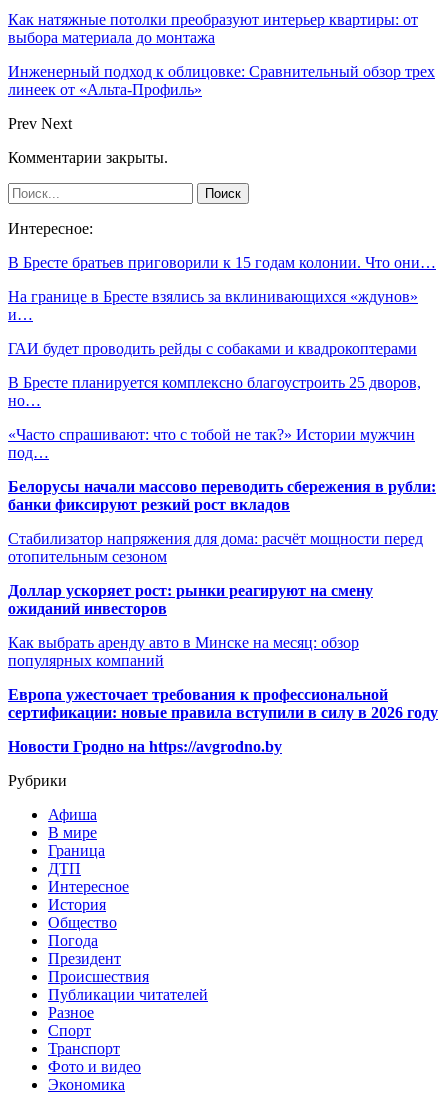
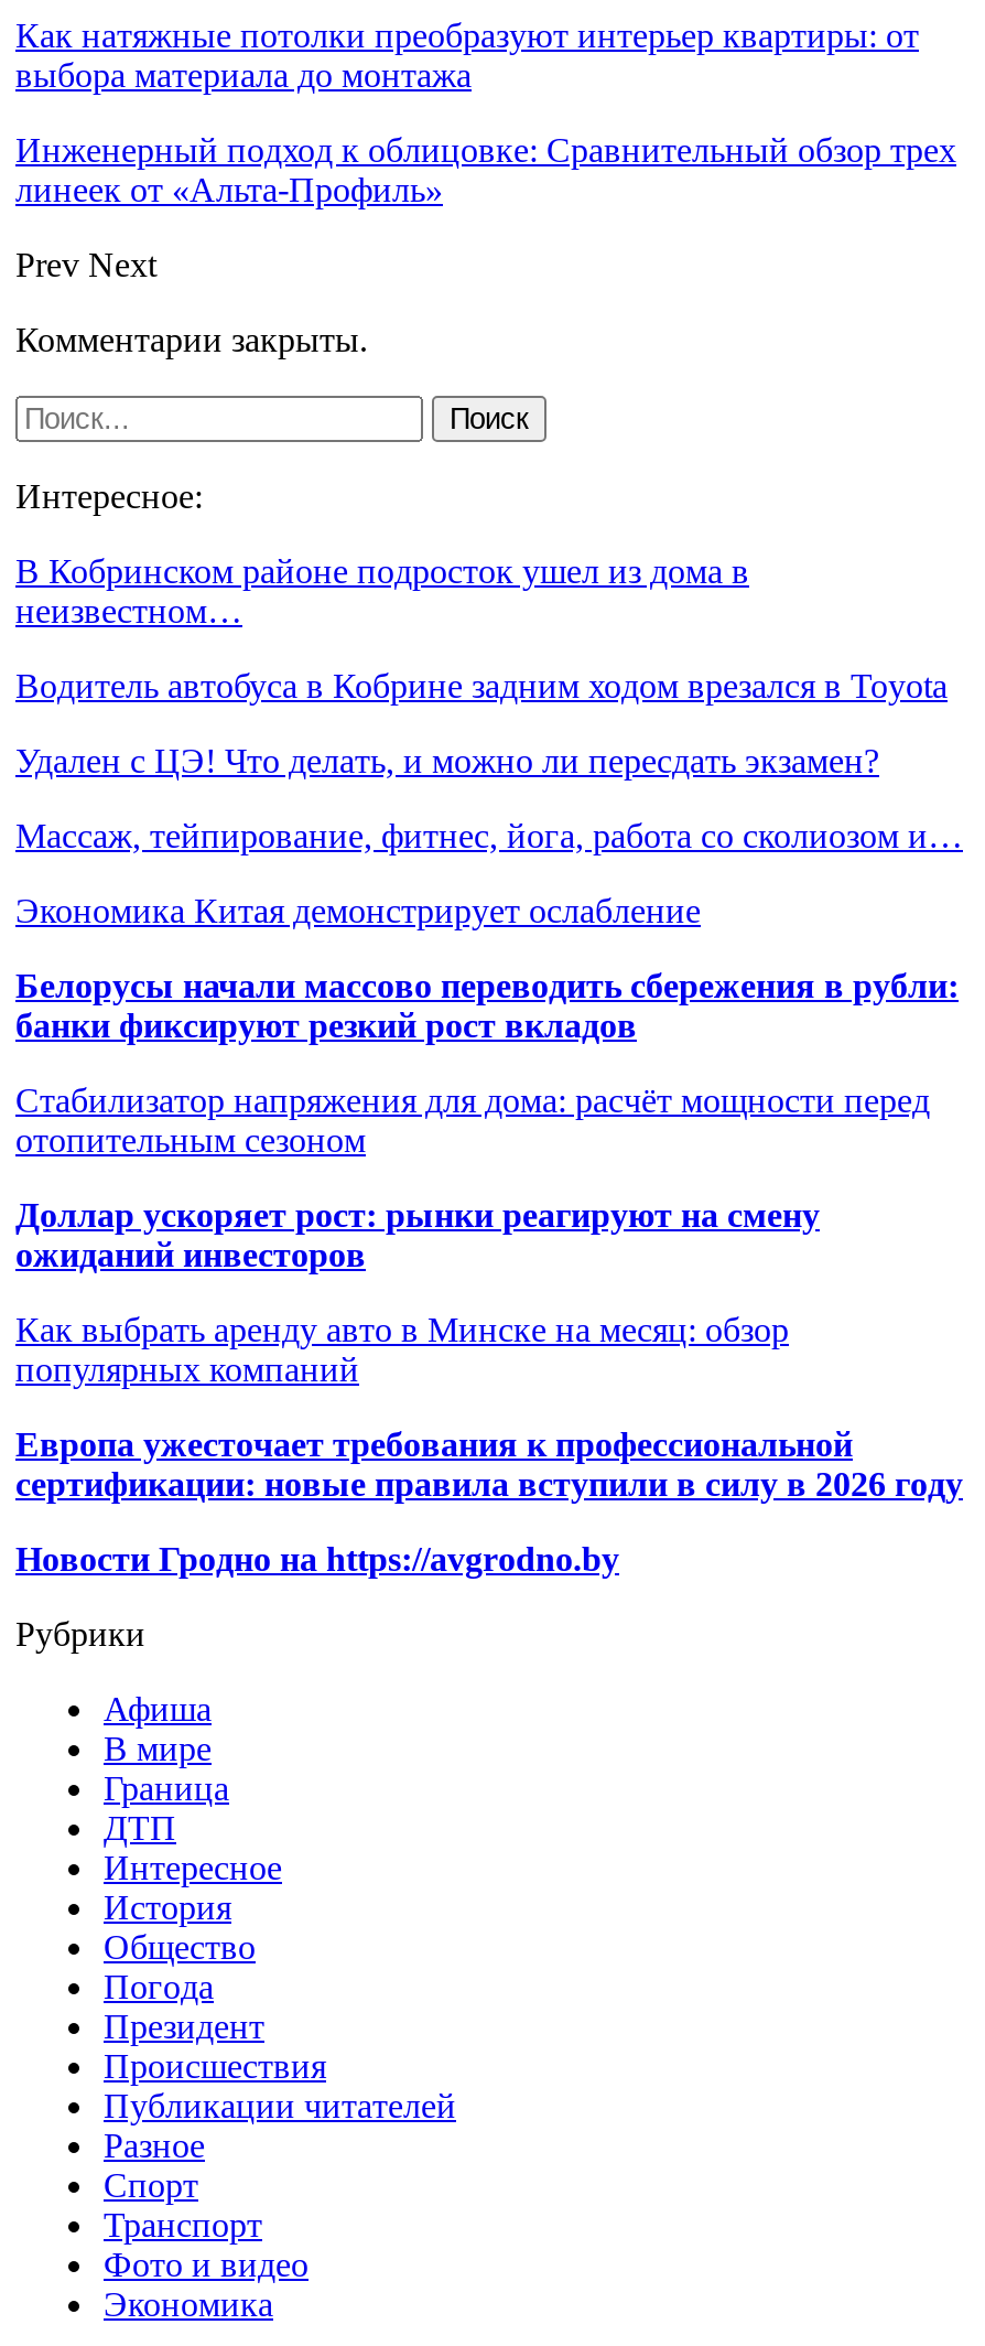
- В Бресте братьев приговорили к 15 годам колонии. Что они…
+ В Кобринском районе подросток ушел из дома в
+ неизвестном…

- На границе в Бресте взялись за вклинивающихся «ждунов»
- и…
+ Водитель автобуса в Кобрине задним ходом врезался в Toyota

- ГАИ будет проводить рейды с собаками и квадрокоптерами
+ Удален с ЦЭ! Что делать, и можно ли пересдать экзамен?

- В Бресте планируется комплексно благоустроить 25 дворов,
- но…
+ Массаж, тейпирование, фитнес, йога, работа со сколиозом и…

- «Часто спрашивают: что с тобой не так?» Истории мужчин
- под…
+ Экономика Китая демонстрирует ослабление
